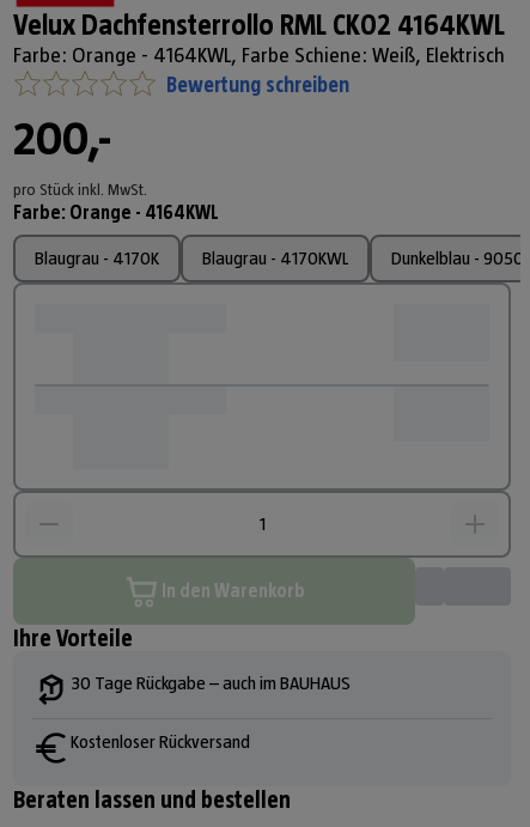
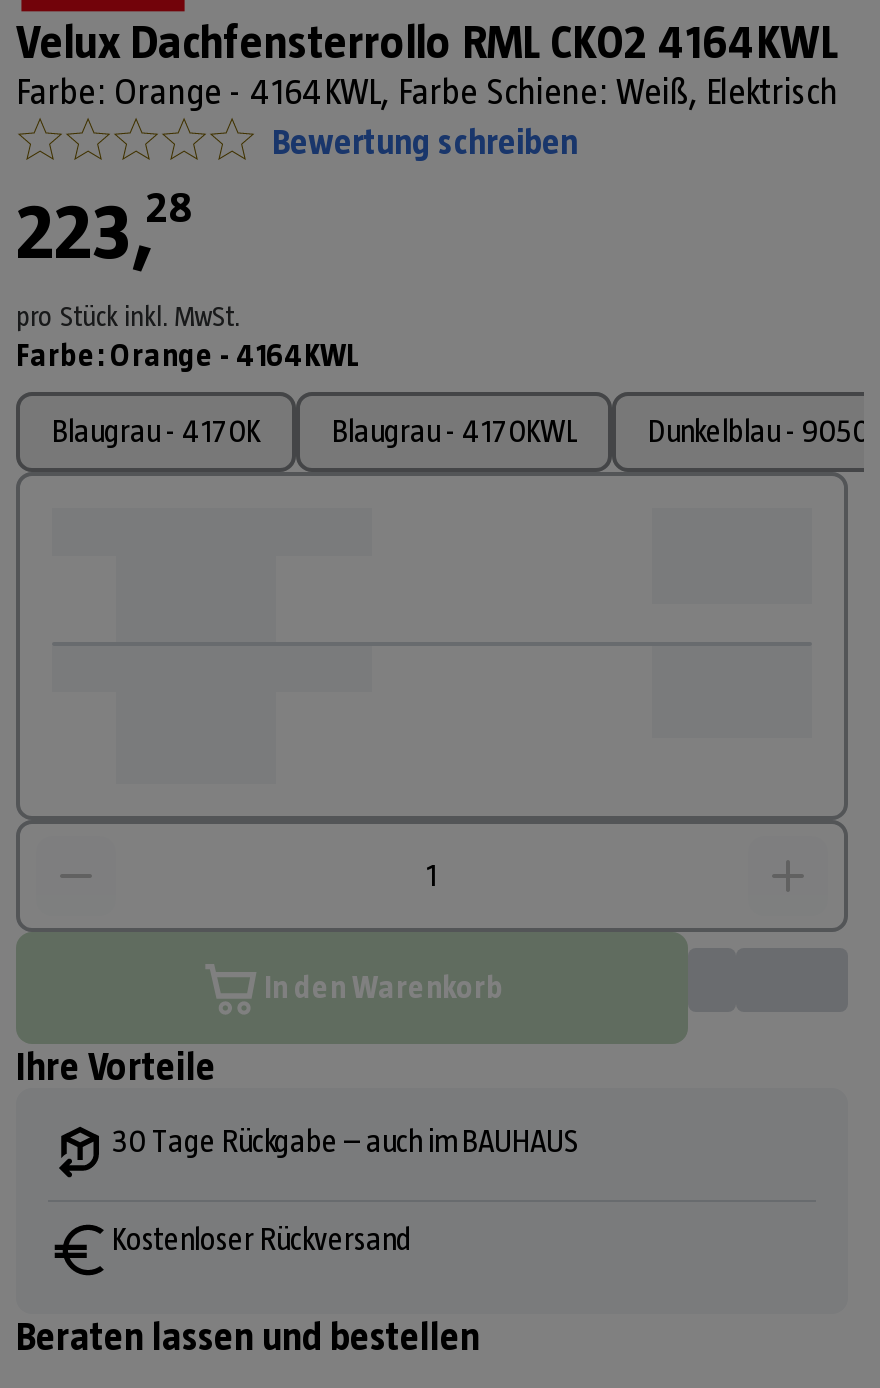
- 200,-
+ 223,
+ 28
